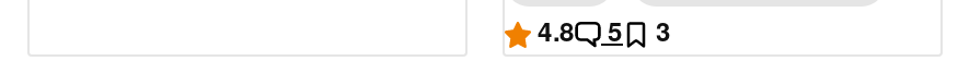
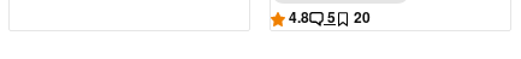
- 4.8 5 3
+ 4.8 5 20
